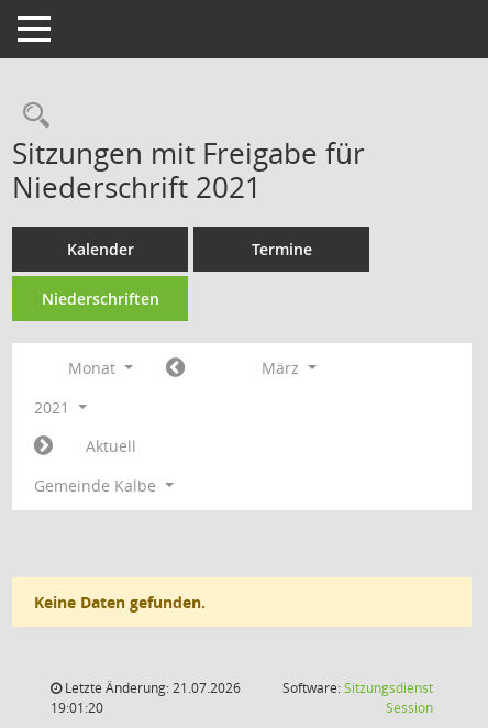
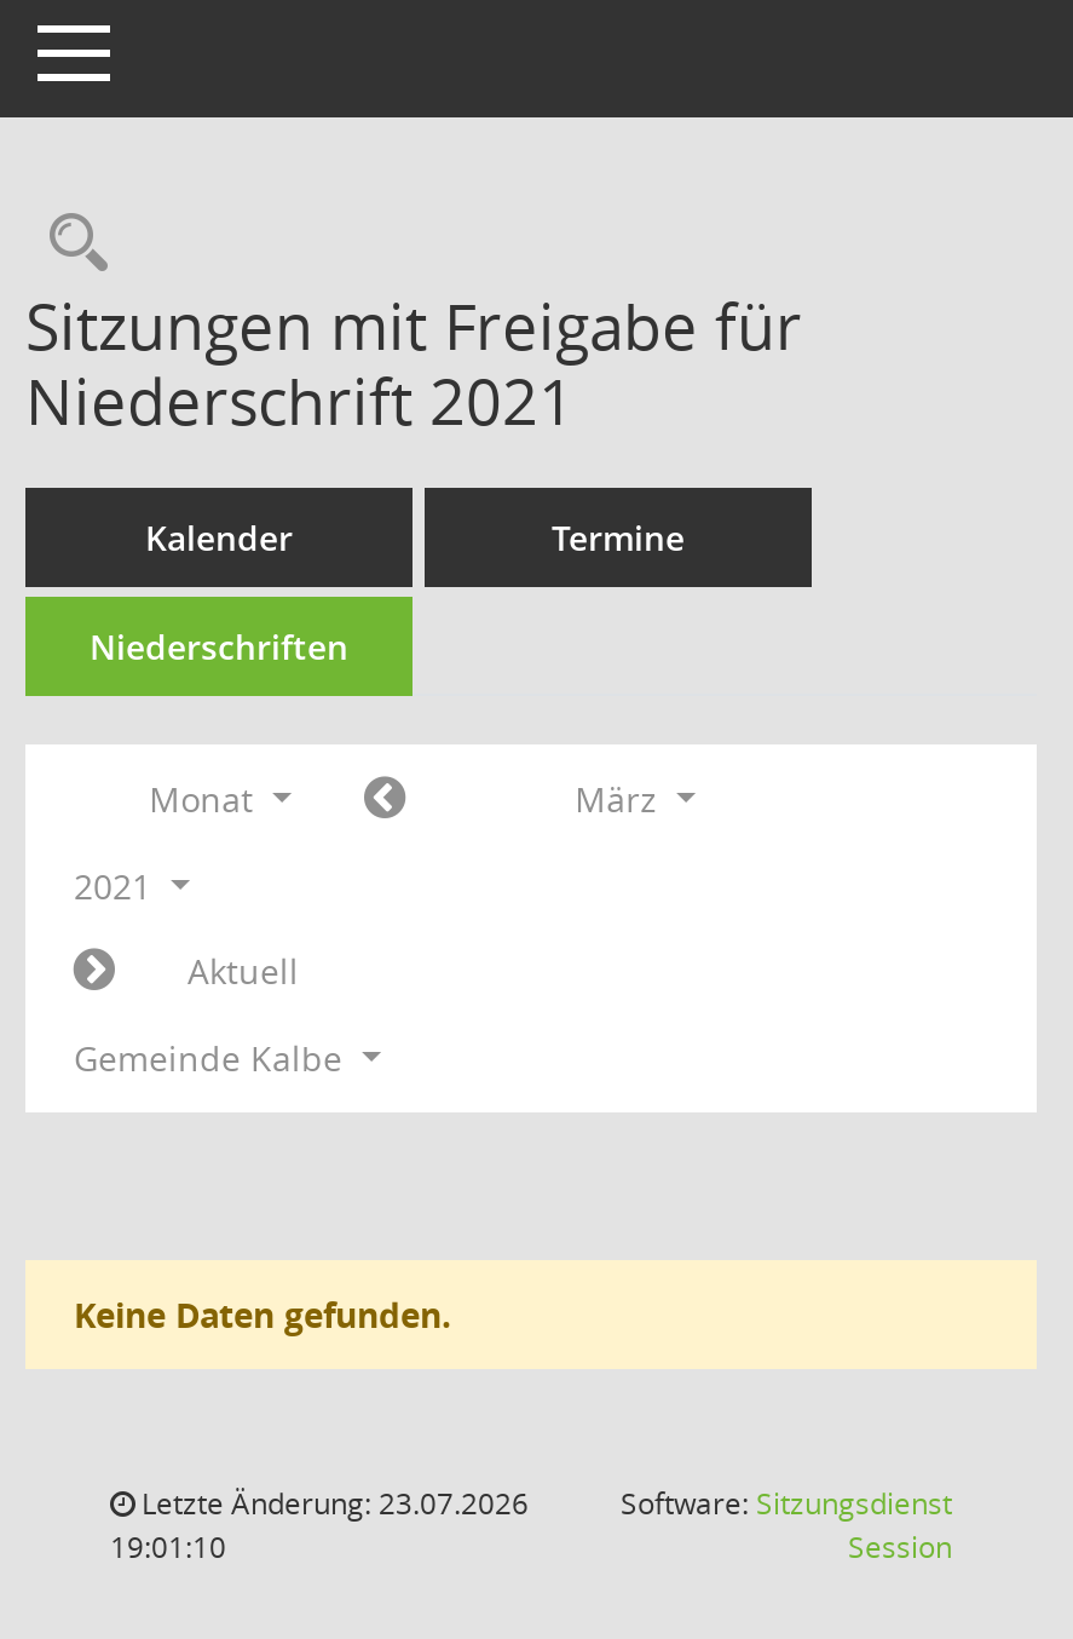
- Letzte Änderung: 21.07.2026
+ Letzte Änderung: 23.07.2026

- 19:01:20
+ 19:01:10
